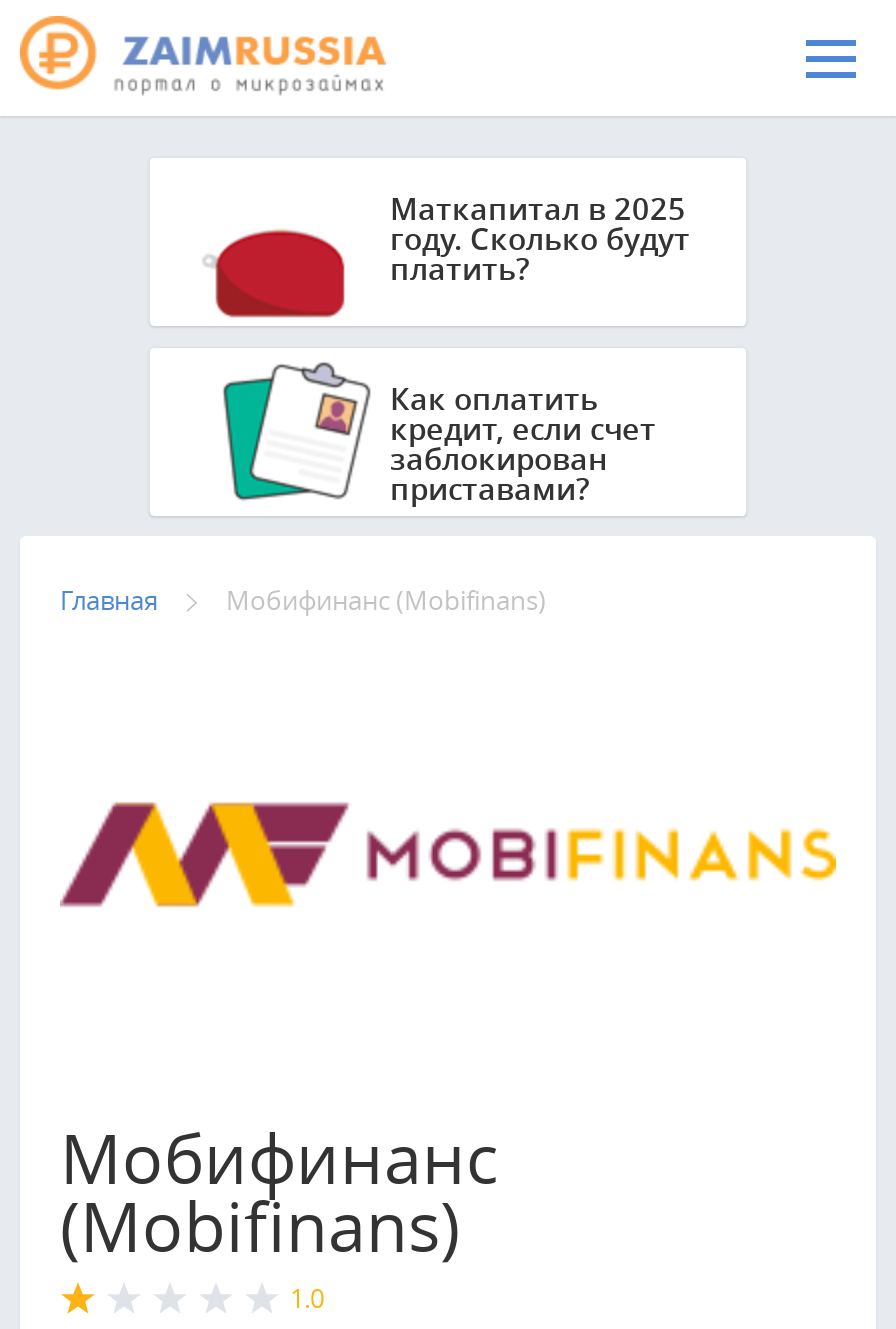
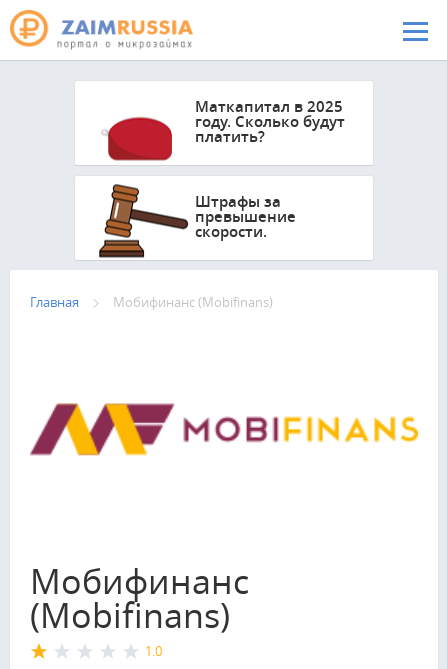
- [image]
- Как оплатить
- кредит, если счет
- заблокирован
- приставами?
+ [image]
+ Штрафы за
+ превышение
+ скорости.
